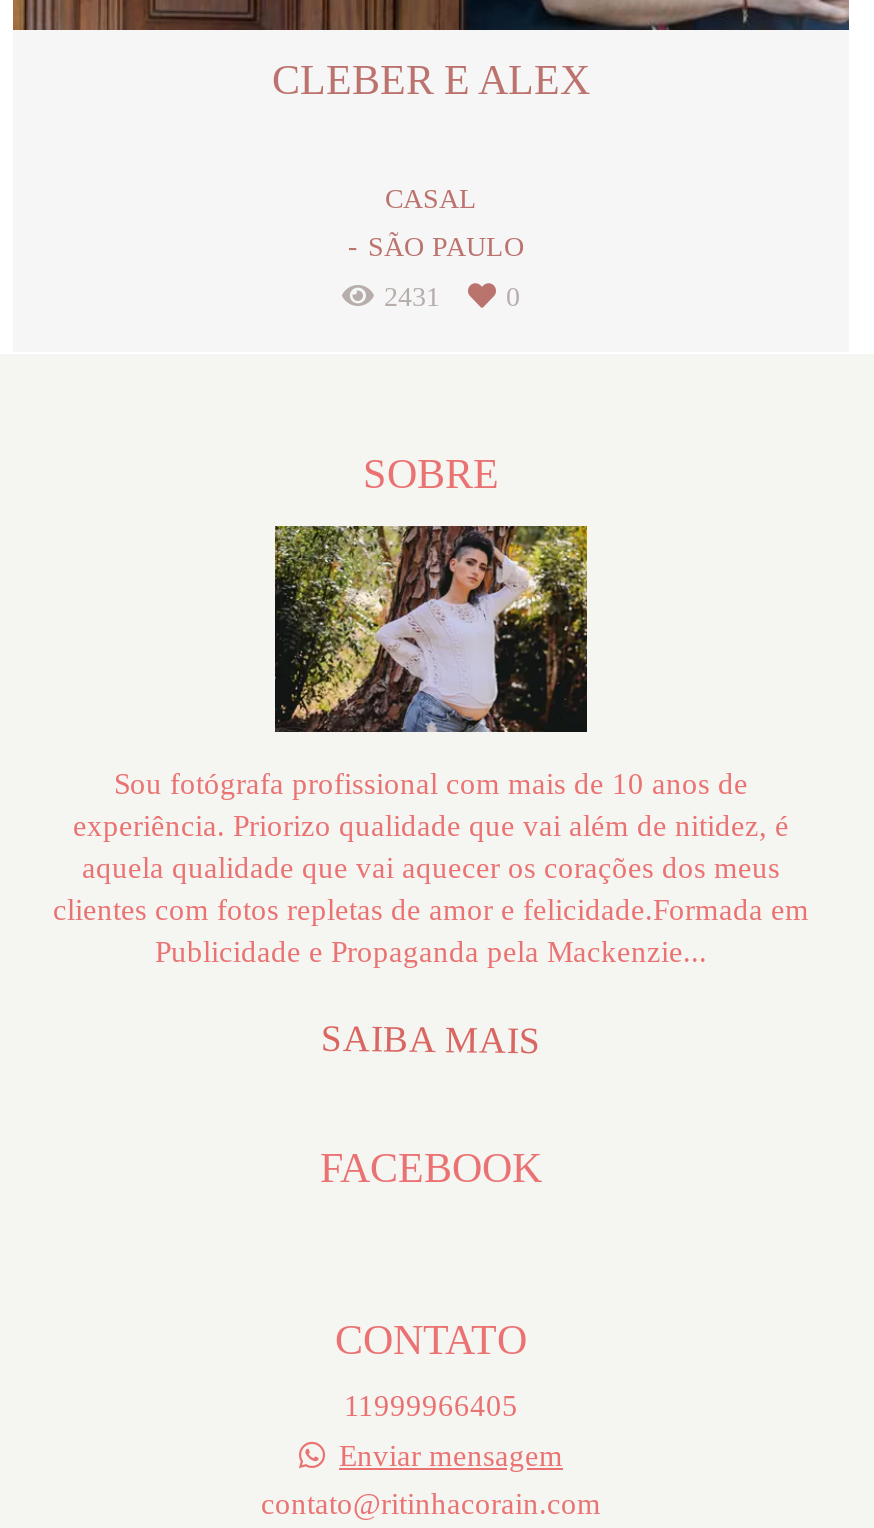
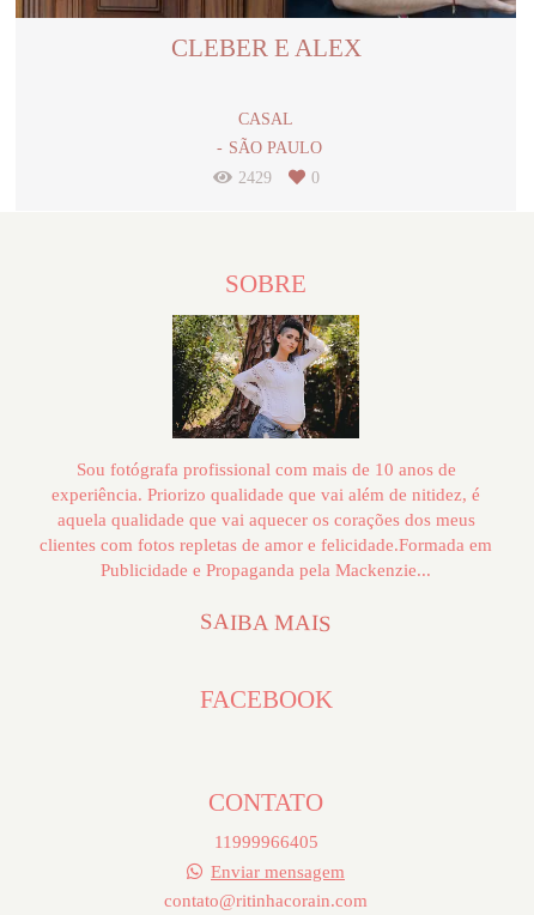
- 2431
+ 2429
